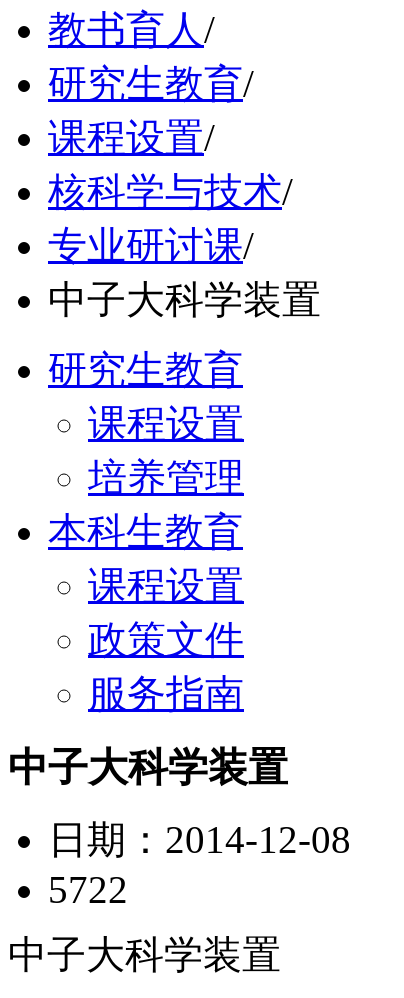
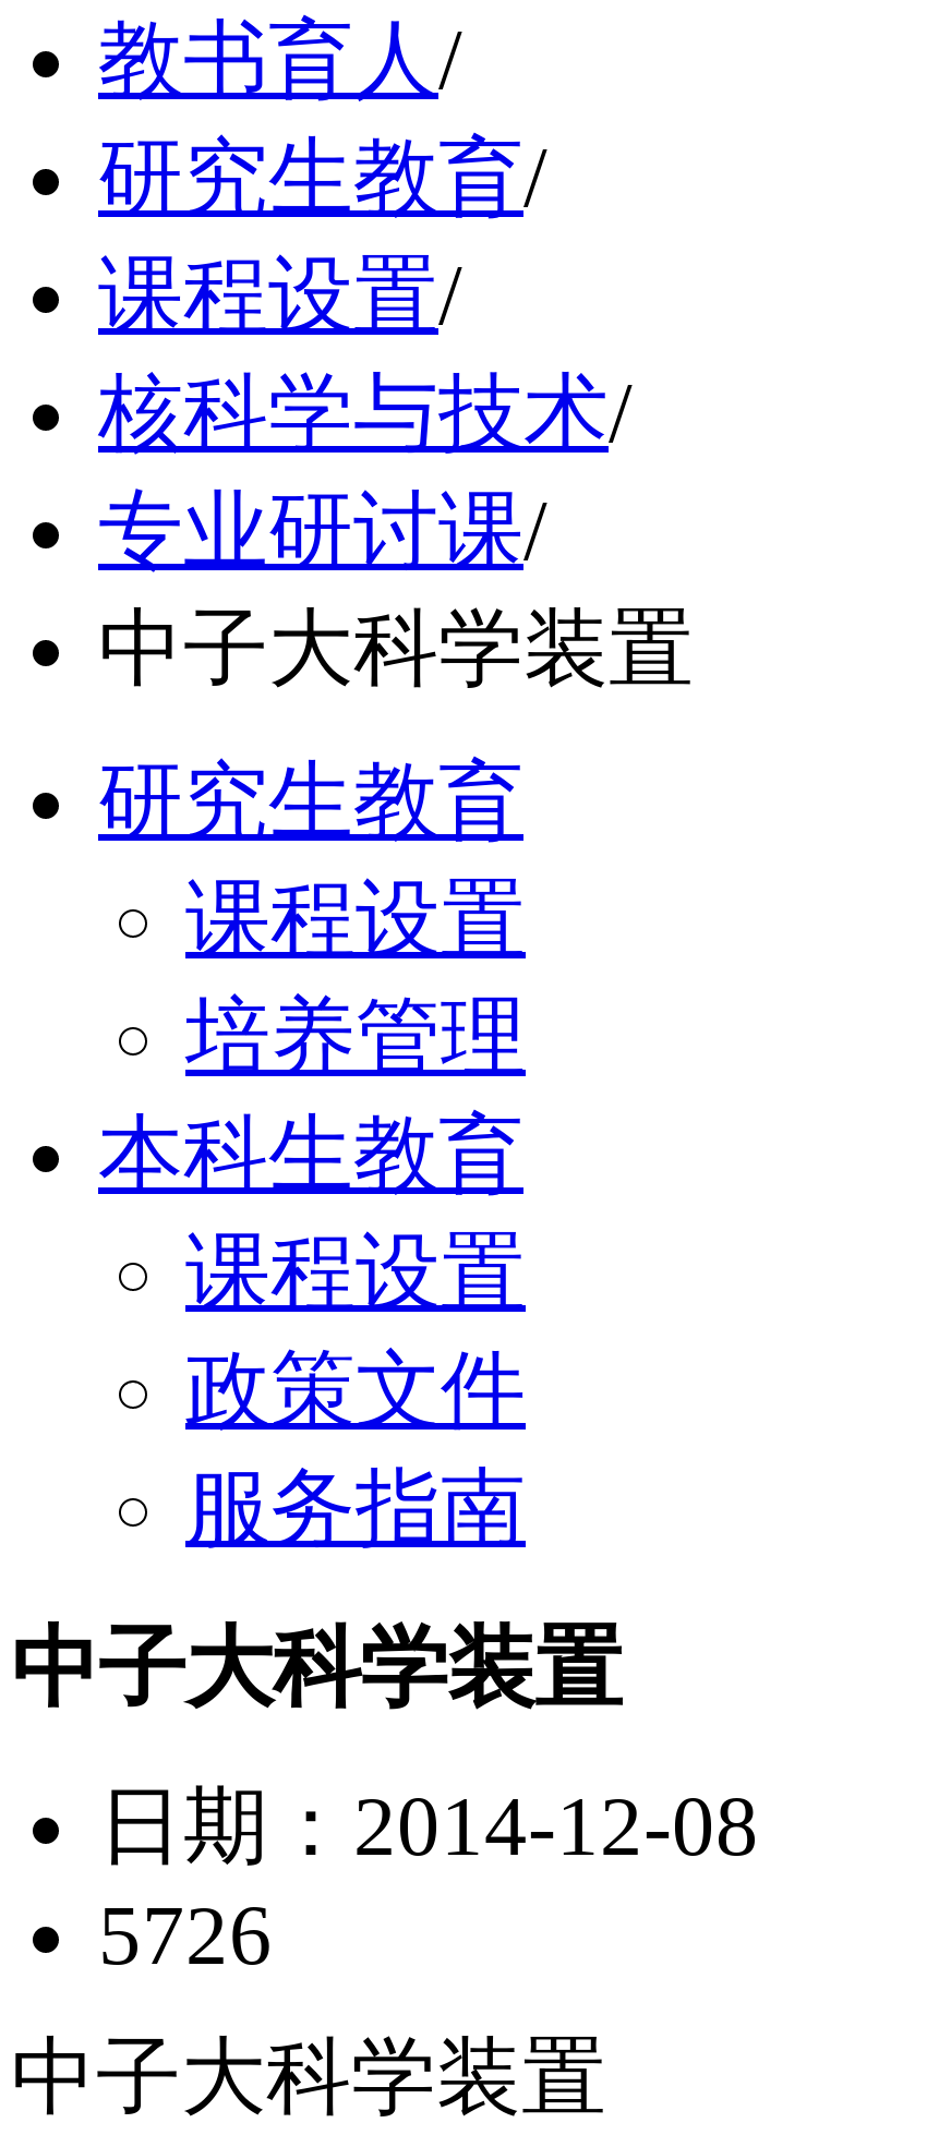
- 5722
+ 5726
